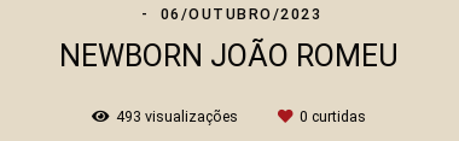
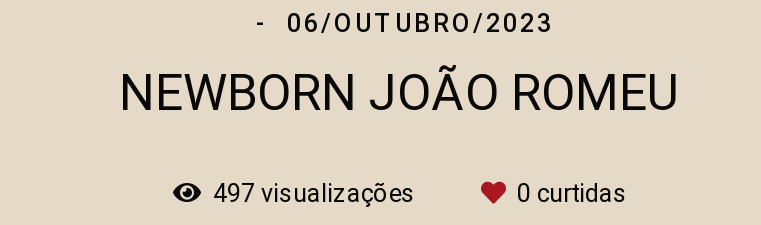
- 493 visualizações
+ 497 visualizações
